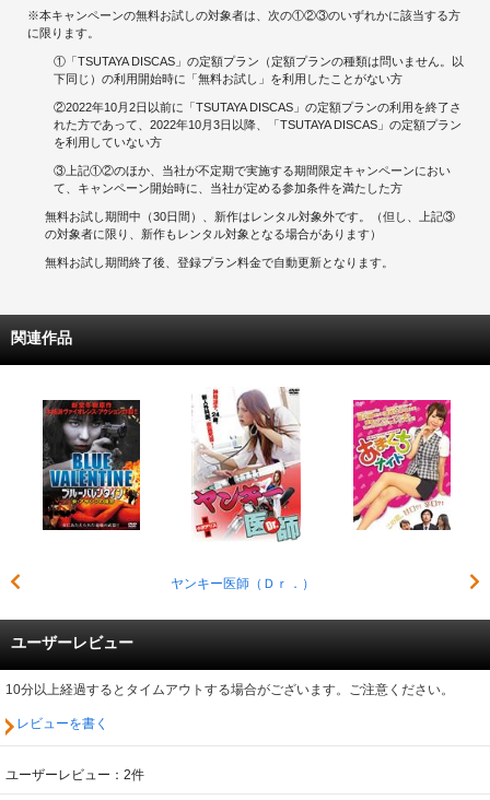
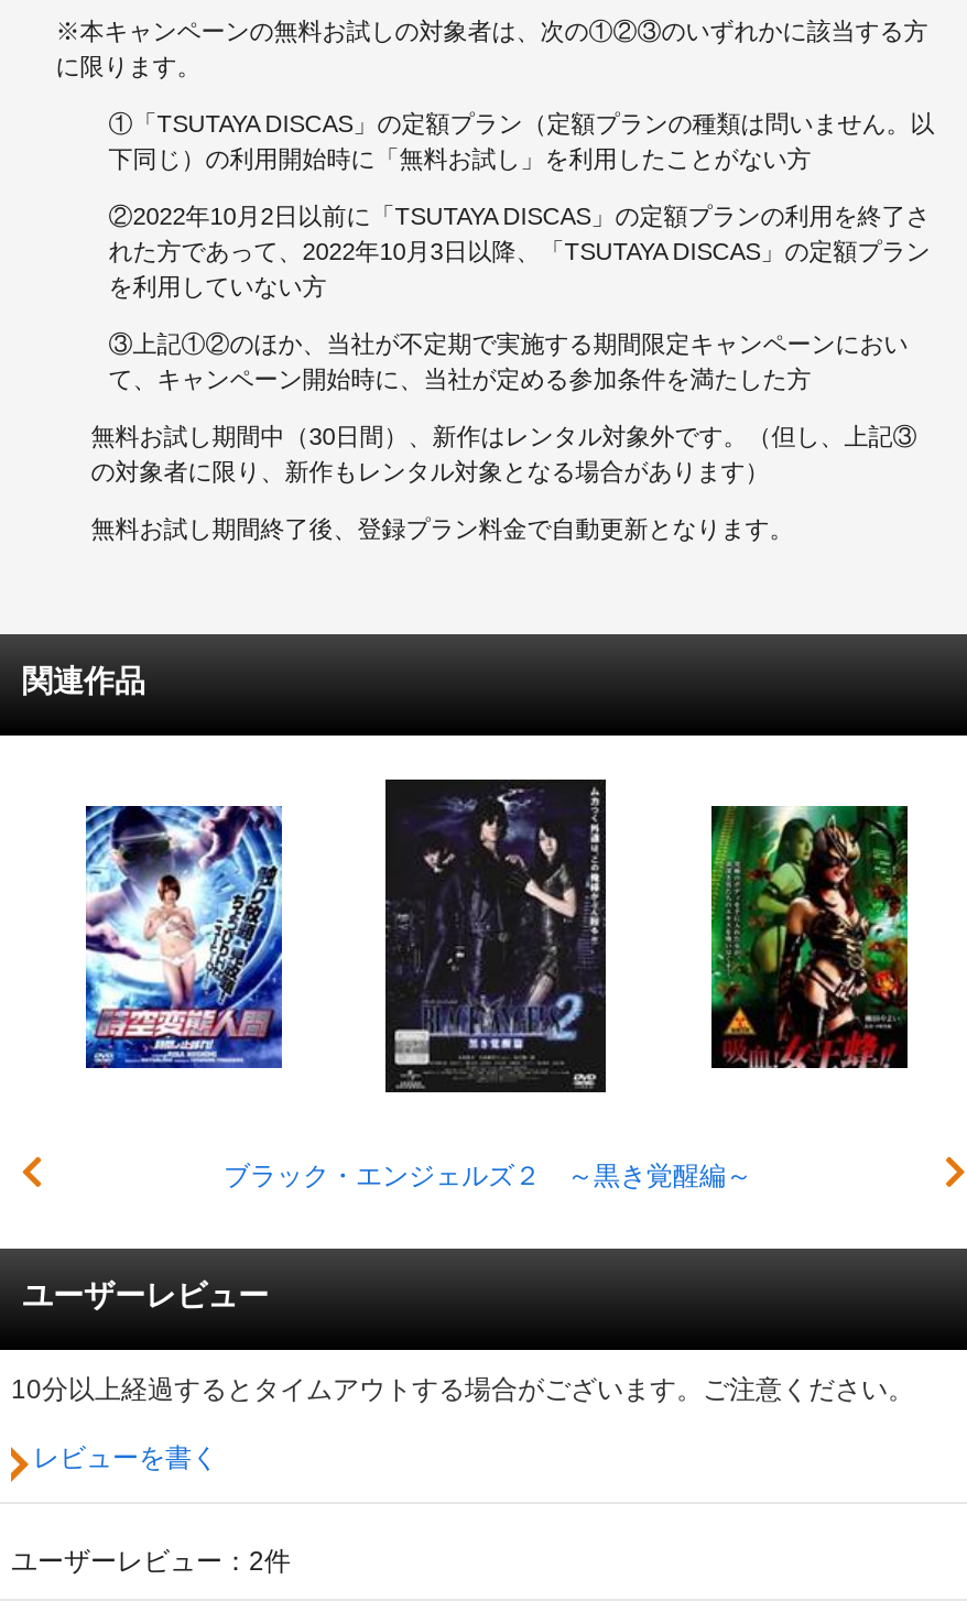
- [image]
- ヤンキー医師（Ｄｒ．）
+ [image]
+ ブラック・エンジェルズ２ ～黒き覚醒編～

- [image]
+ [image]

- [image]
+ [image]
